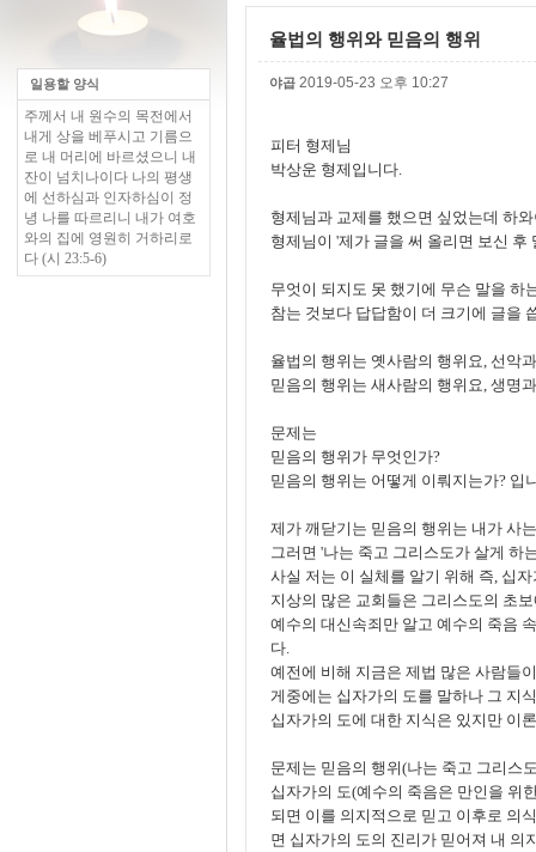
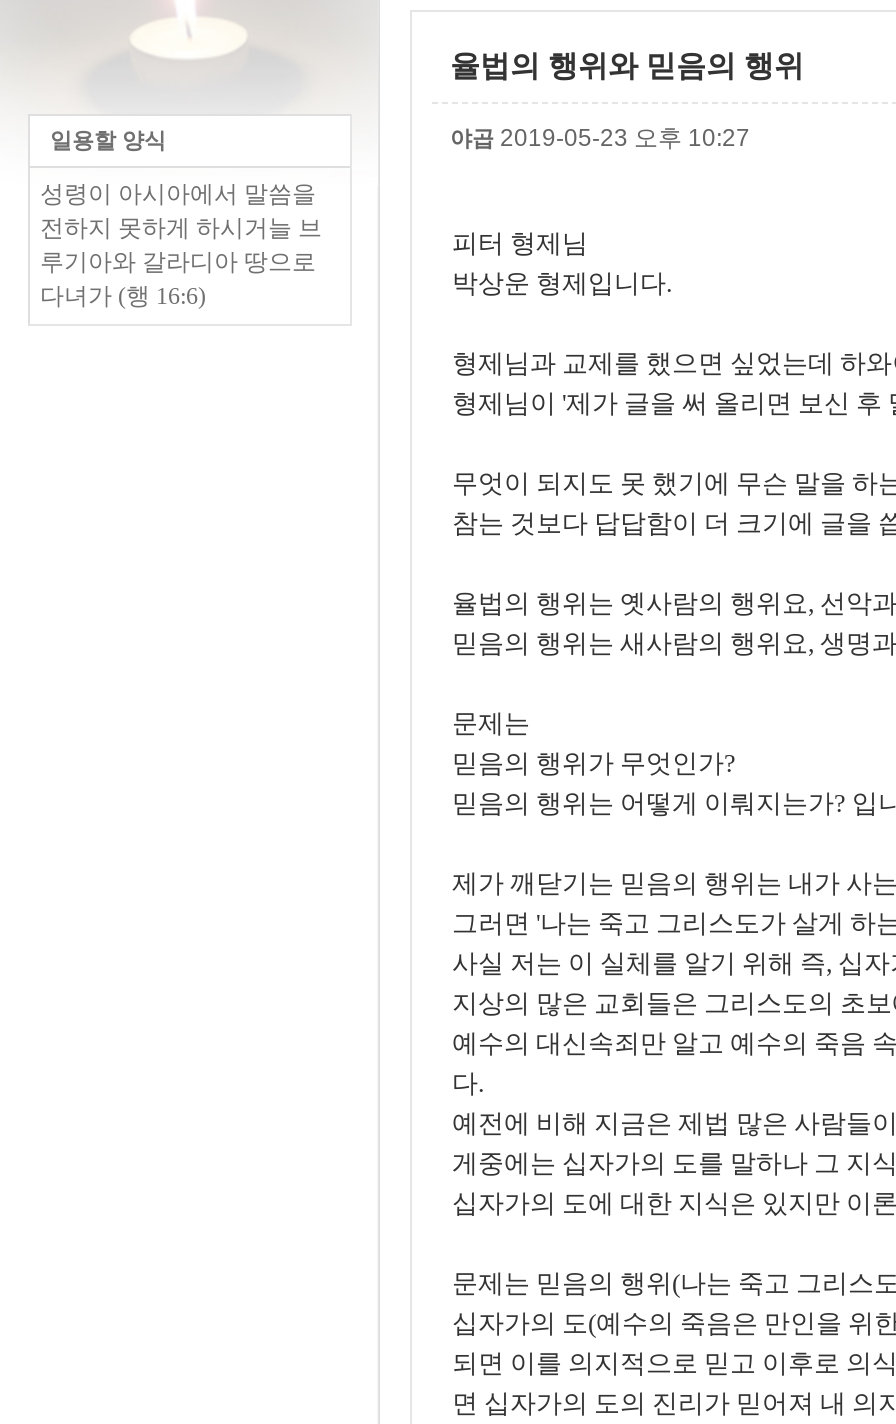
- 주께서 내 원수의 목전에서
- 내게 상을 베푸시고 기름으
- 로 내 머리에 바르셨으니 내
- 잔이 넘치나이다 나의 평생
- 에 선하심과 인자하심이 정
- 녕 나를 따르리니 내가 여호
- 와의 집에 영원히 거하리로
- 다 (시 23:5-6)
+ 성령이 아시아에서 말씀을
+ 전하지 못하게 하시거늘 브
+ 루기아와 갈라디아 땅으로
+ 다녀가 (행 16:6)
